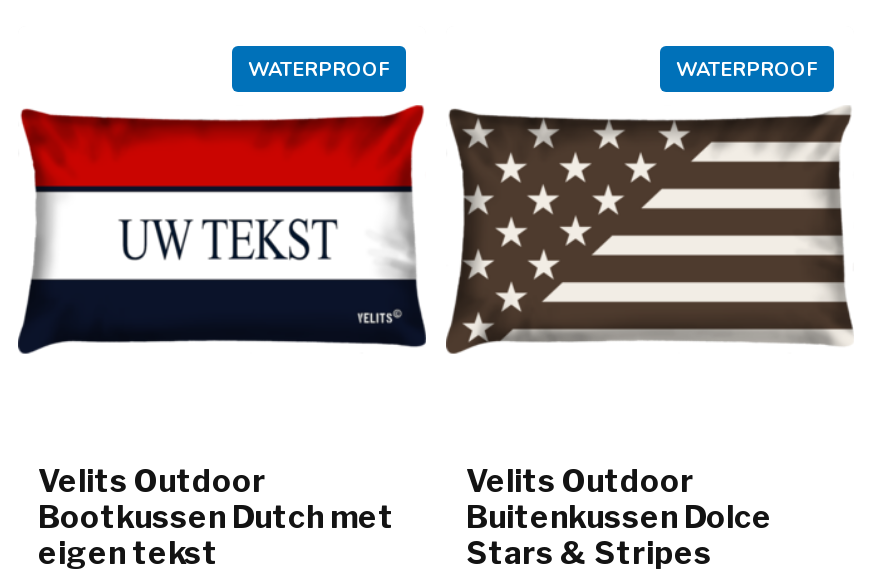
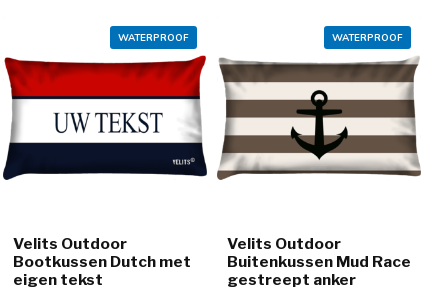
- [image]
+ [image]

- Buitenkussen Dolce
- Stars & Stripes
+ Buitenkussen Mud Race
+ gestreept anker
